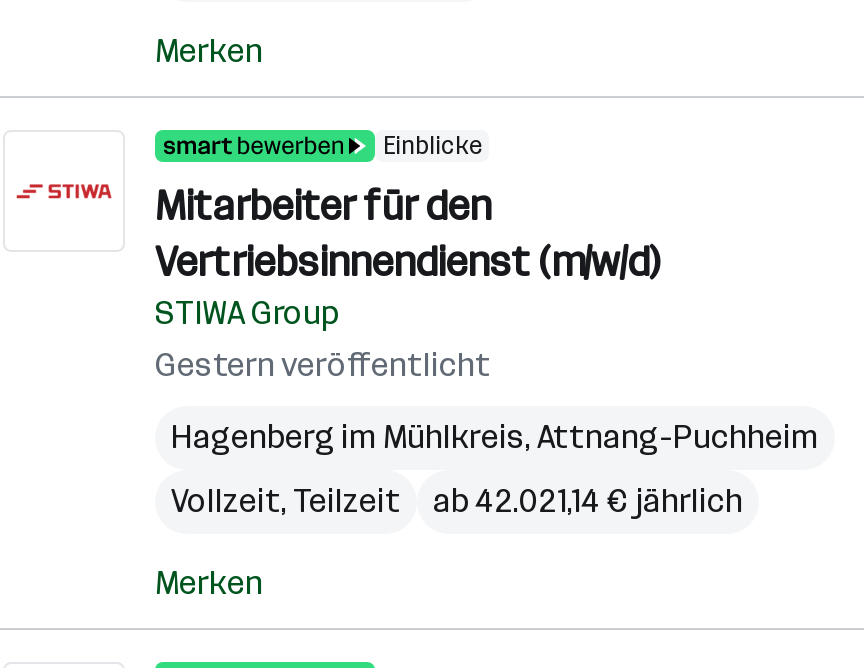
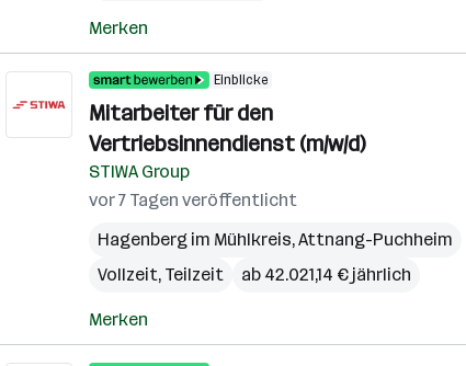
- Gestern veröffentlicht
+ vor 7 Tagen veröffentlicht
